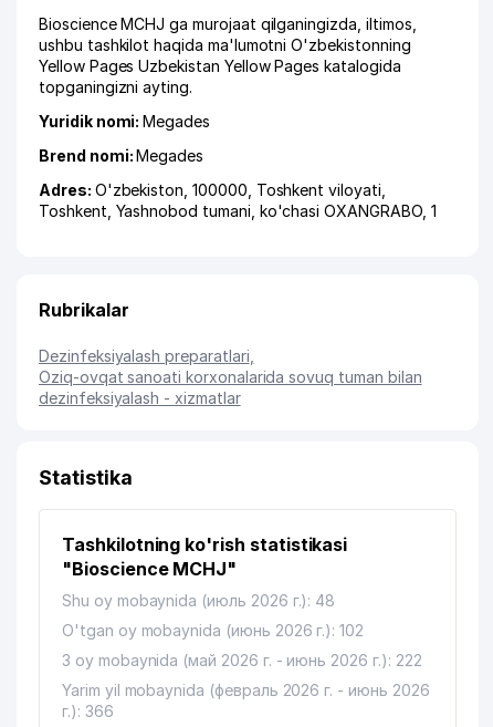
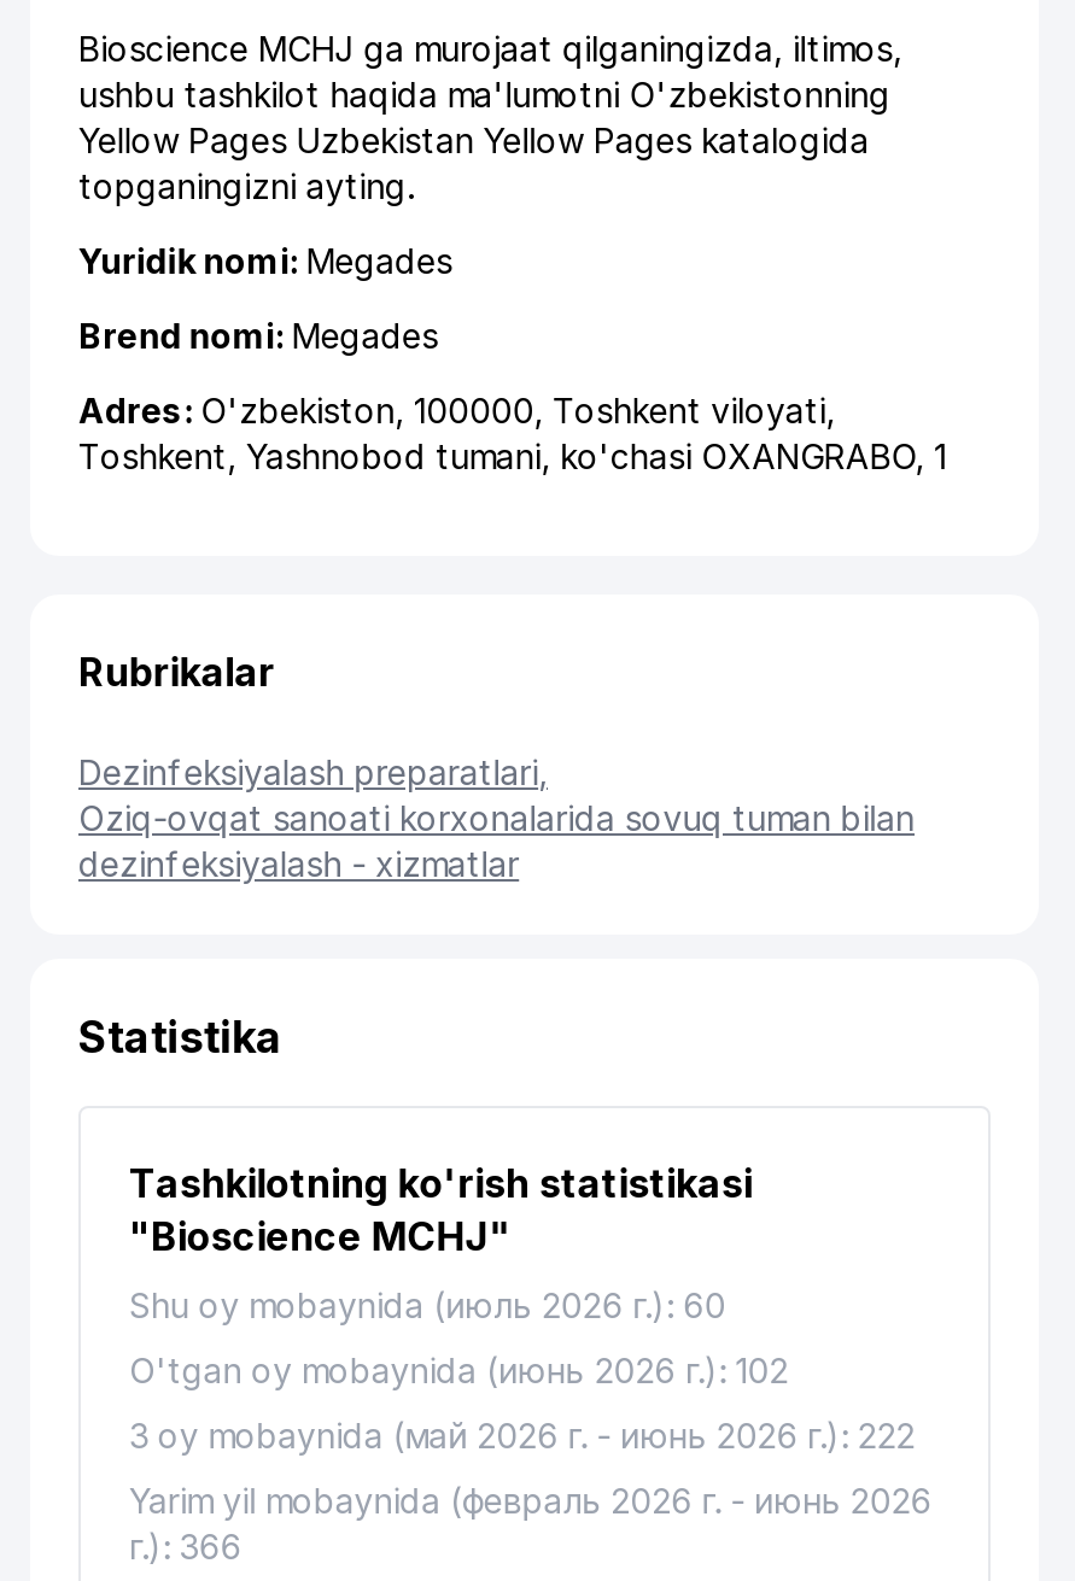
- Shu oy mobaynida (июль 2026 г.): 48
+ Shu oy mobaynida (июль 2026 г.): 60
